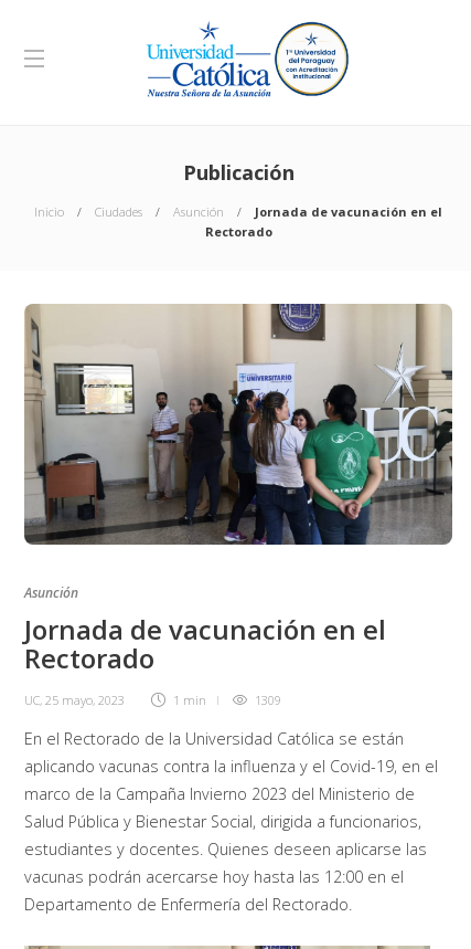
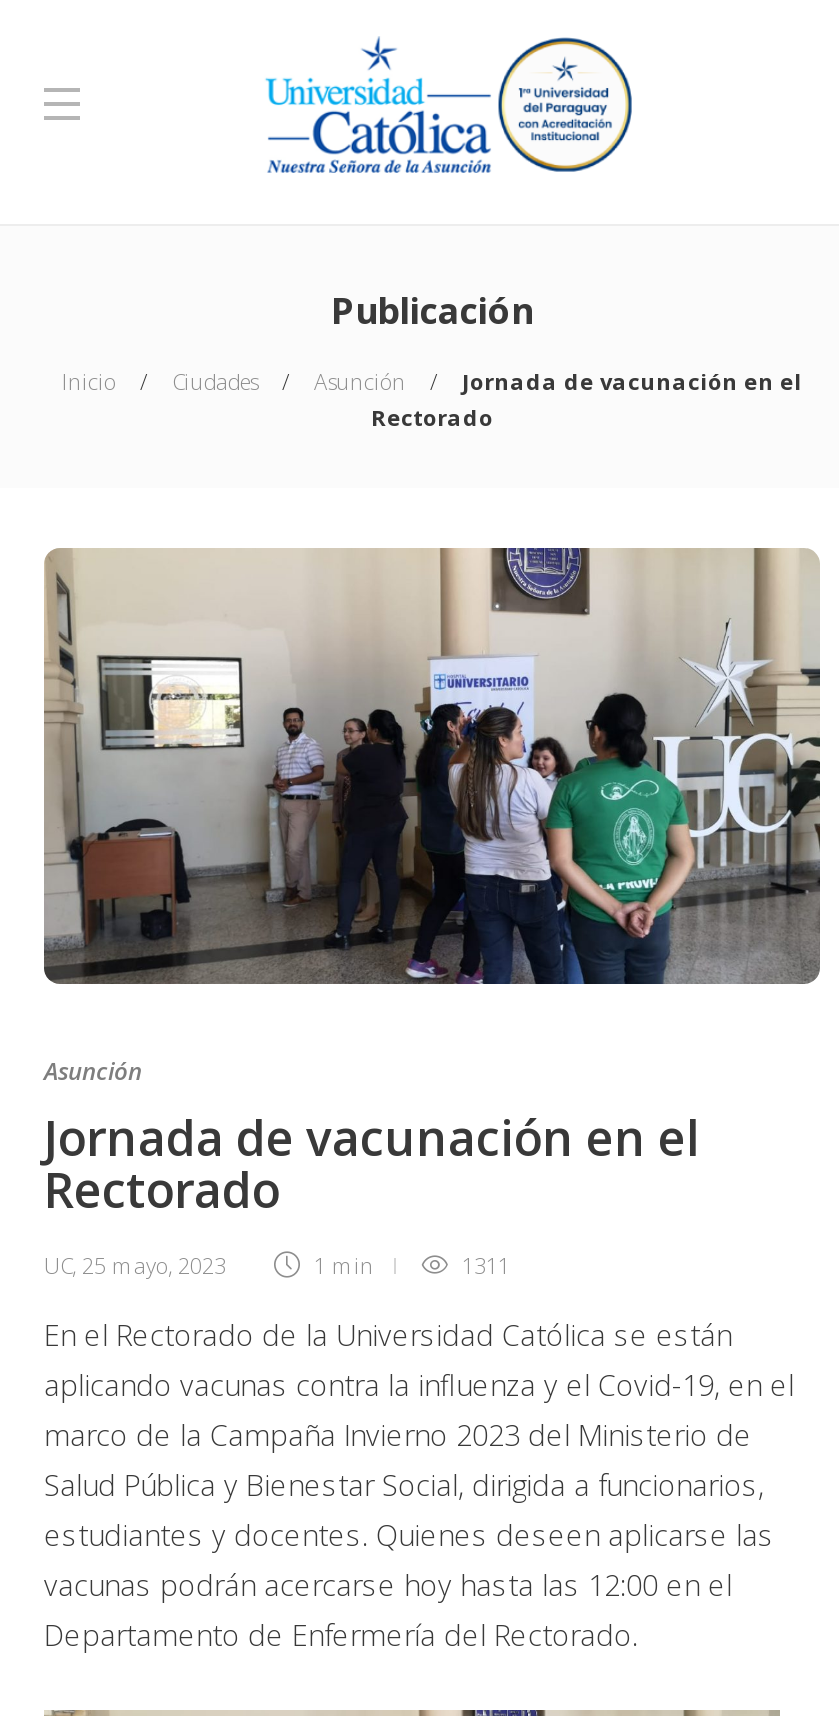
- 1309
+ 1311
